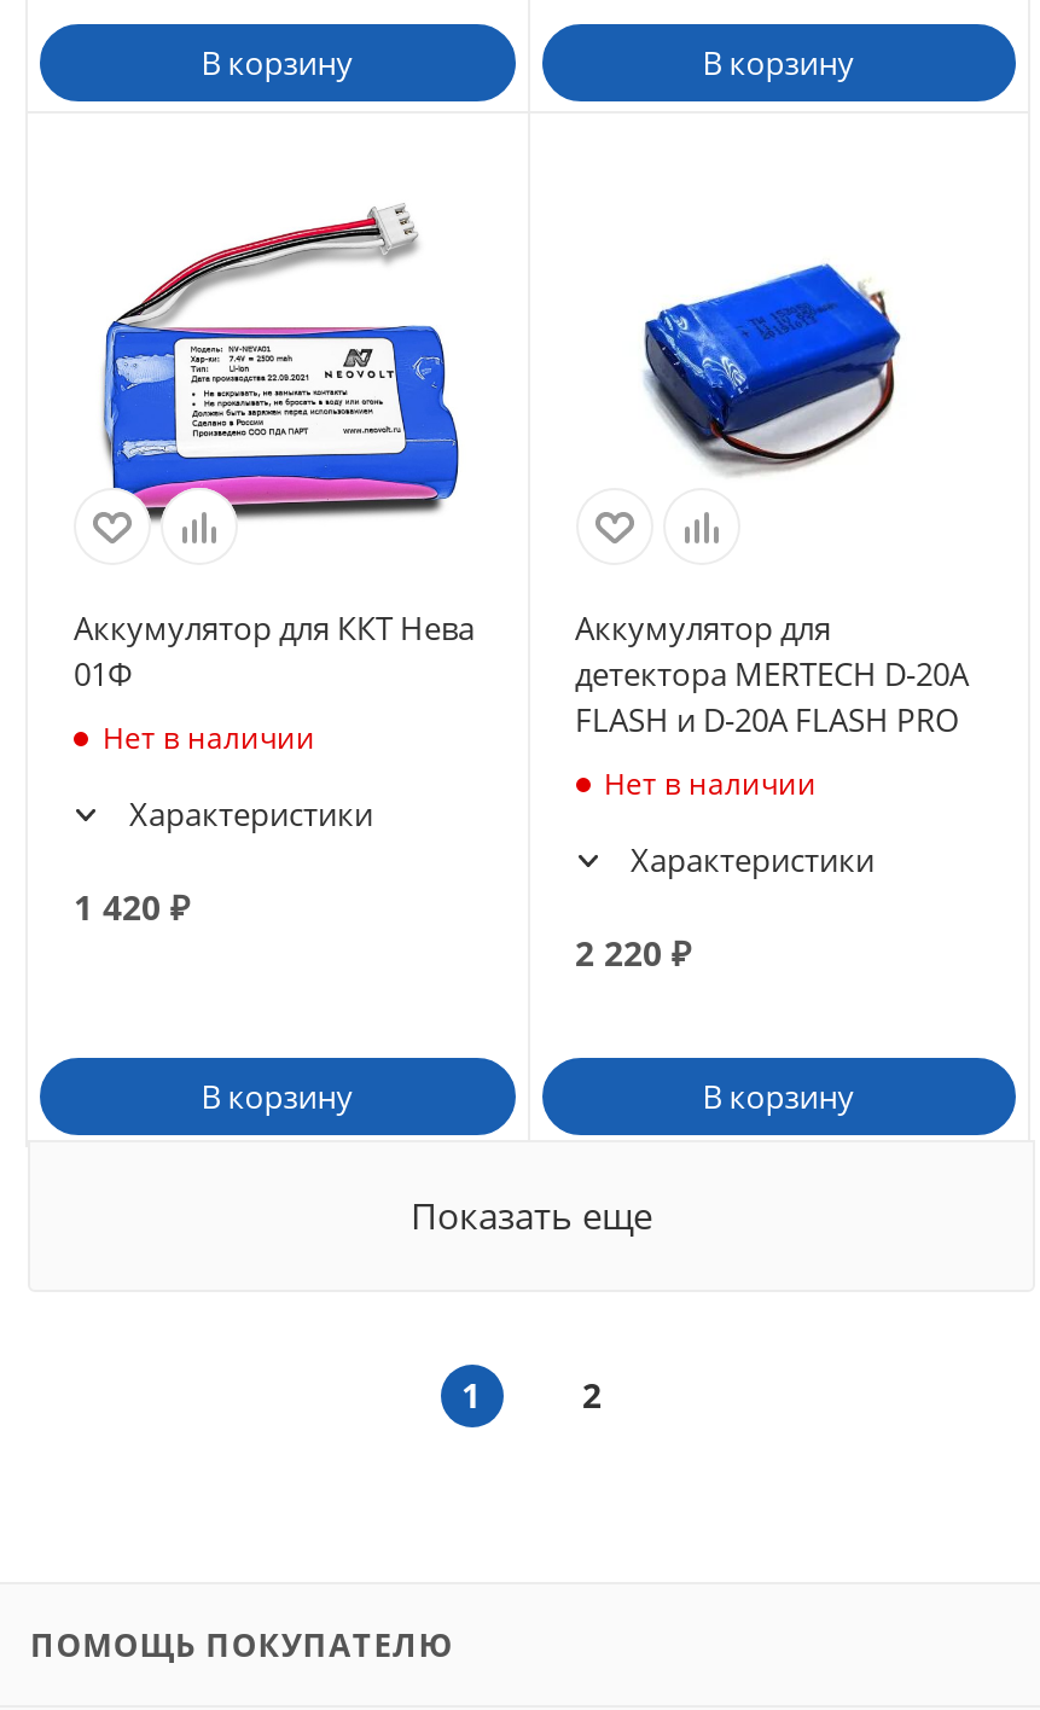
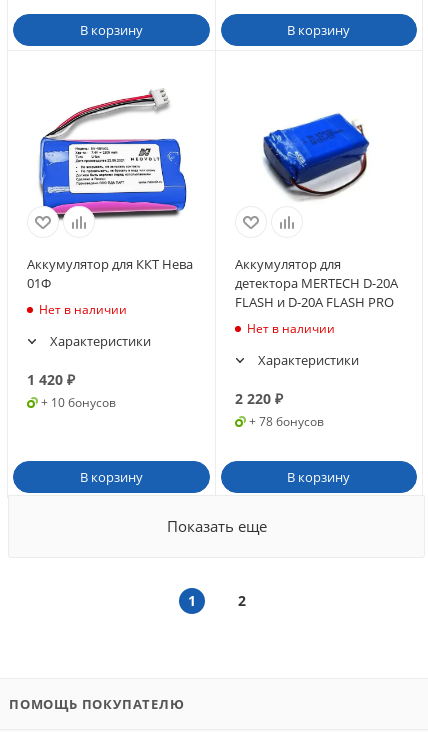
+ + 10 бонусов

+ + 78 бонусов
